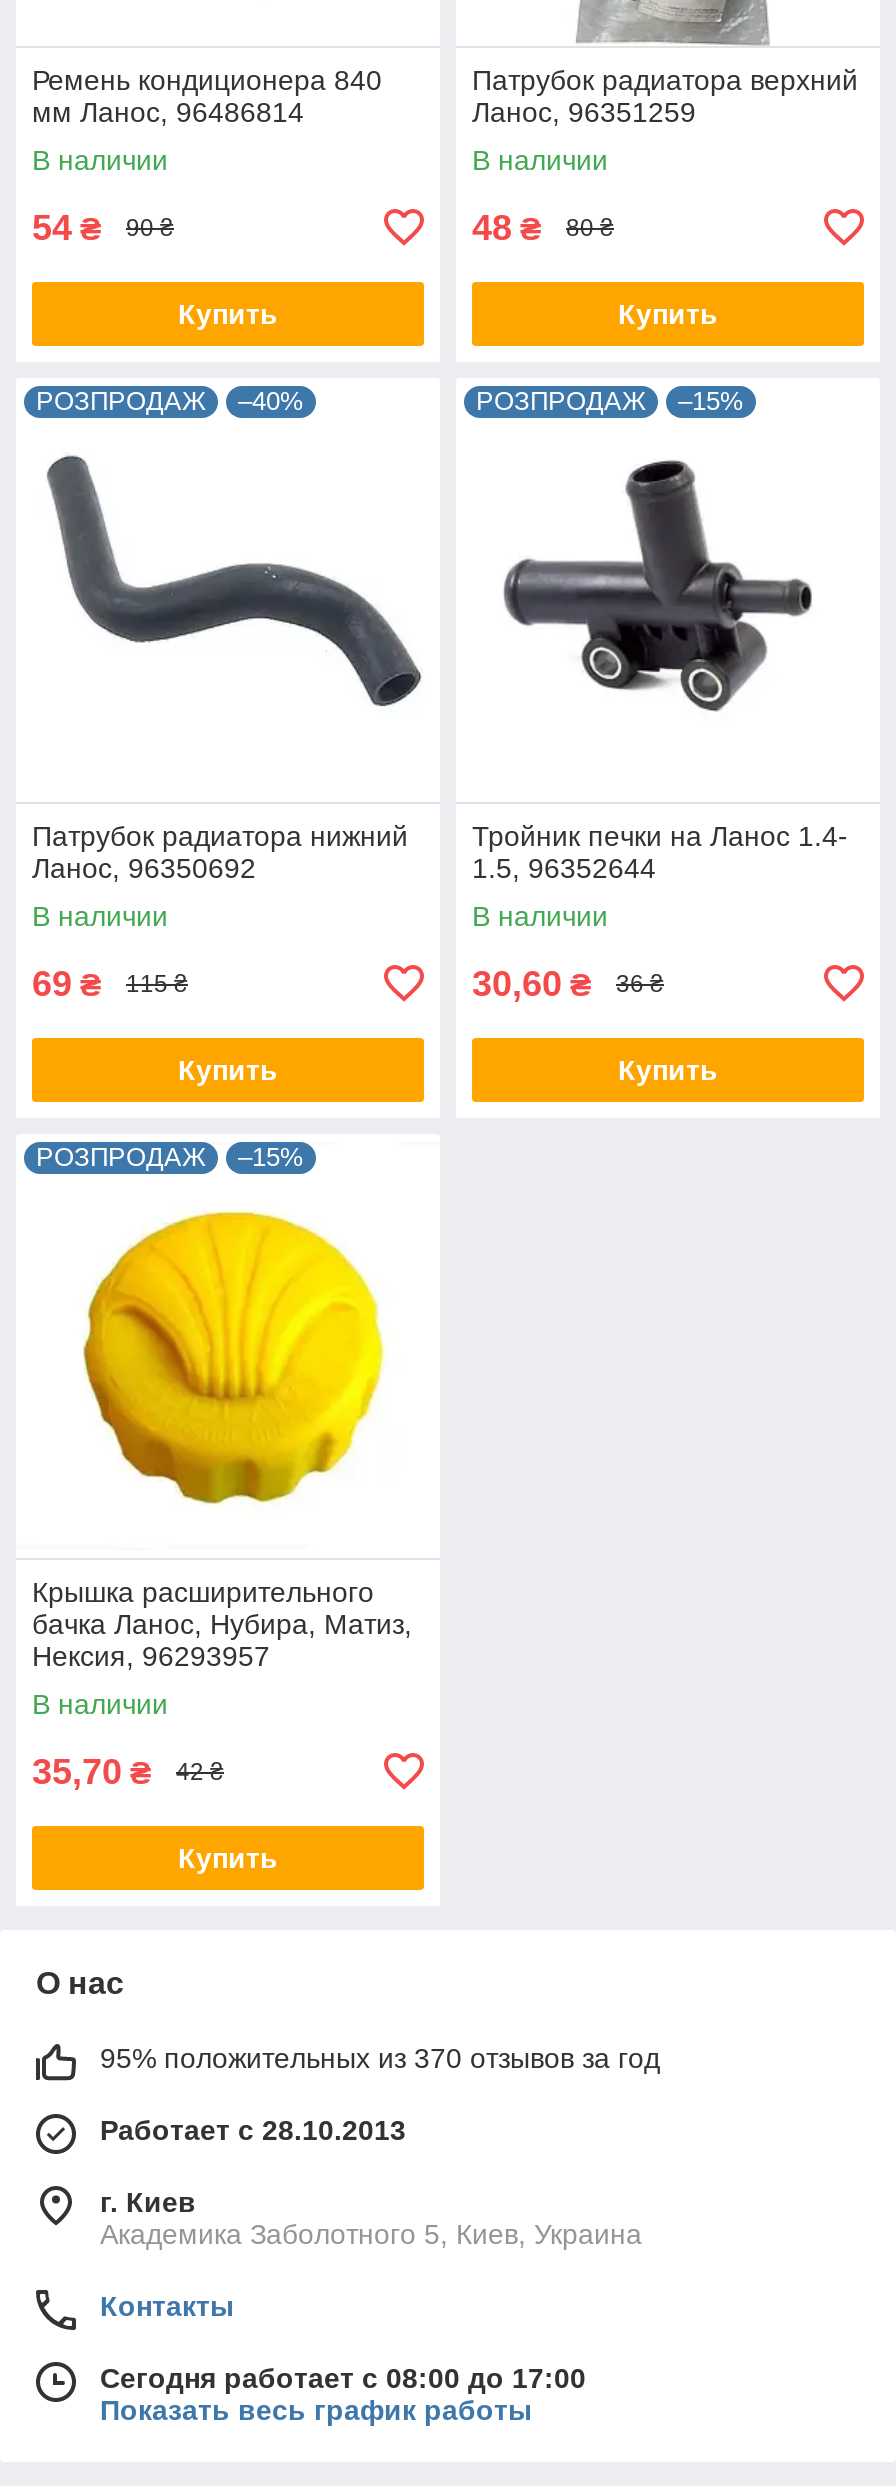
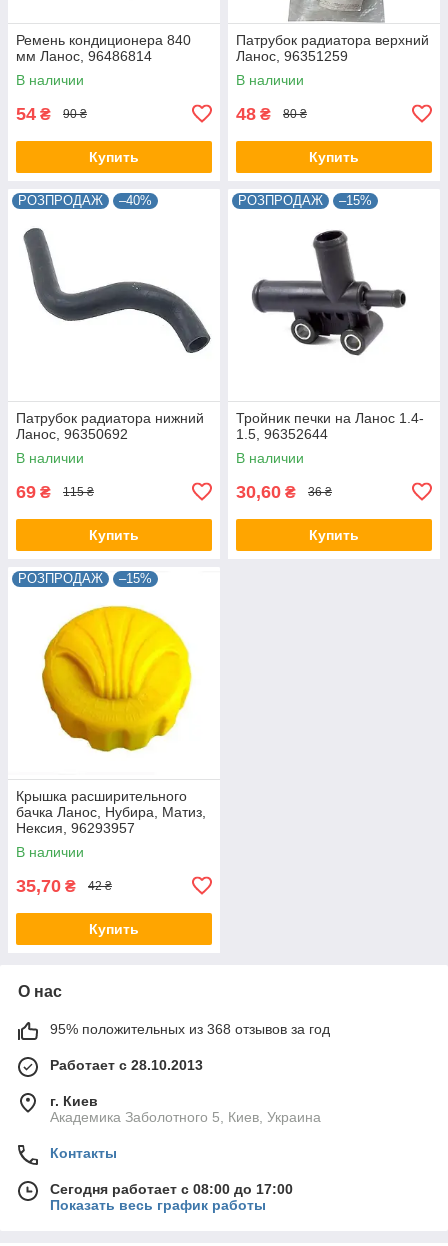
- 95% положительных из 370 отзывов за год
+ 95% положительных из 368 отзывов за год
